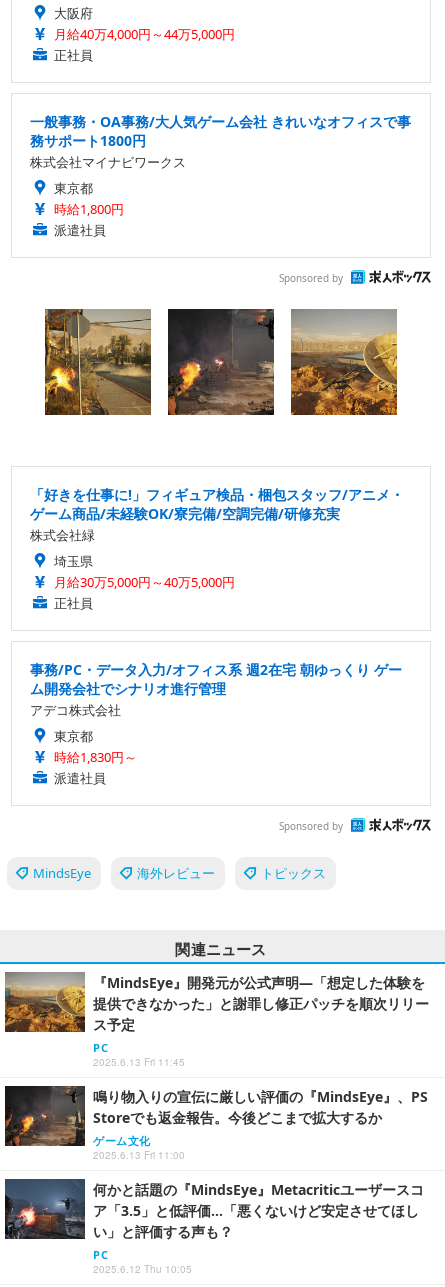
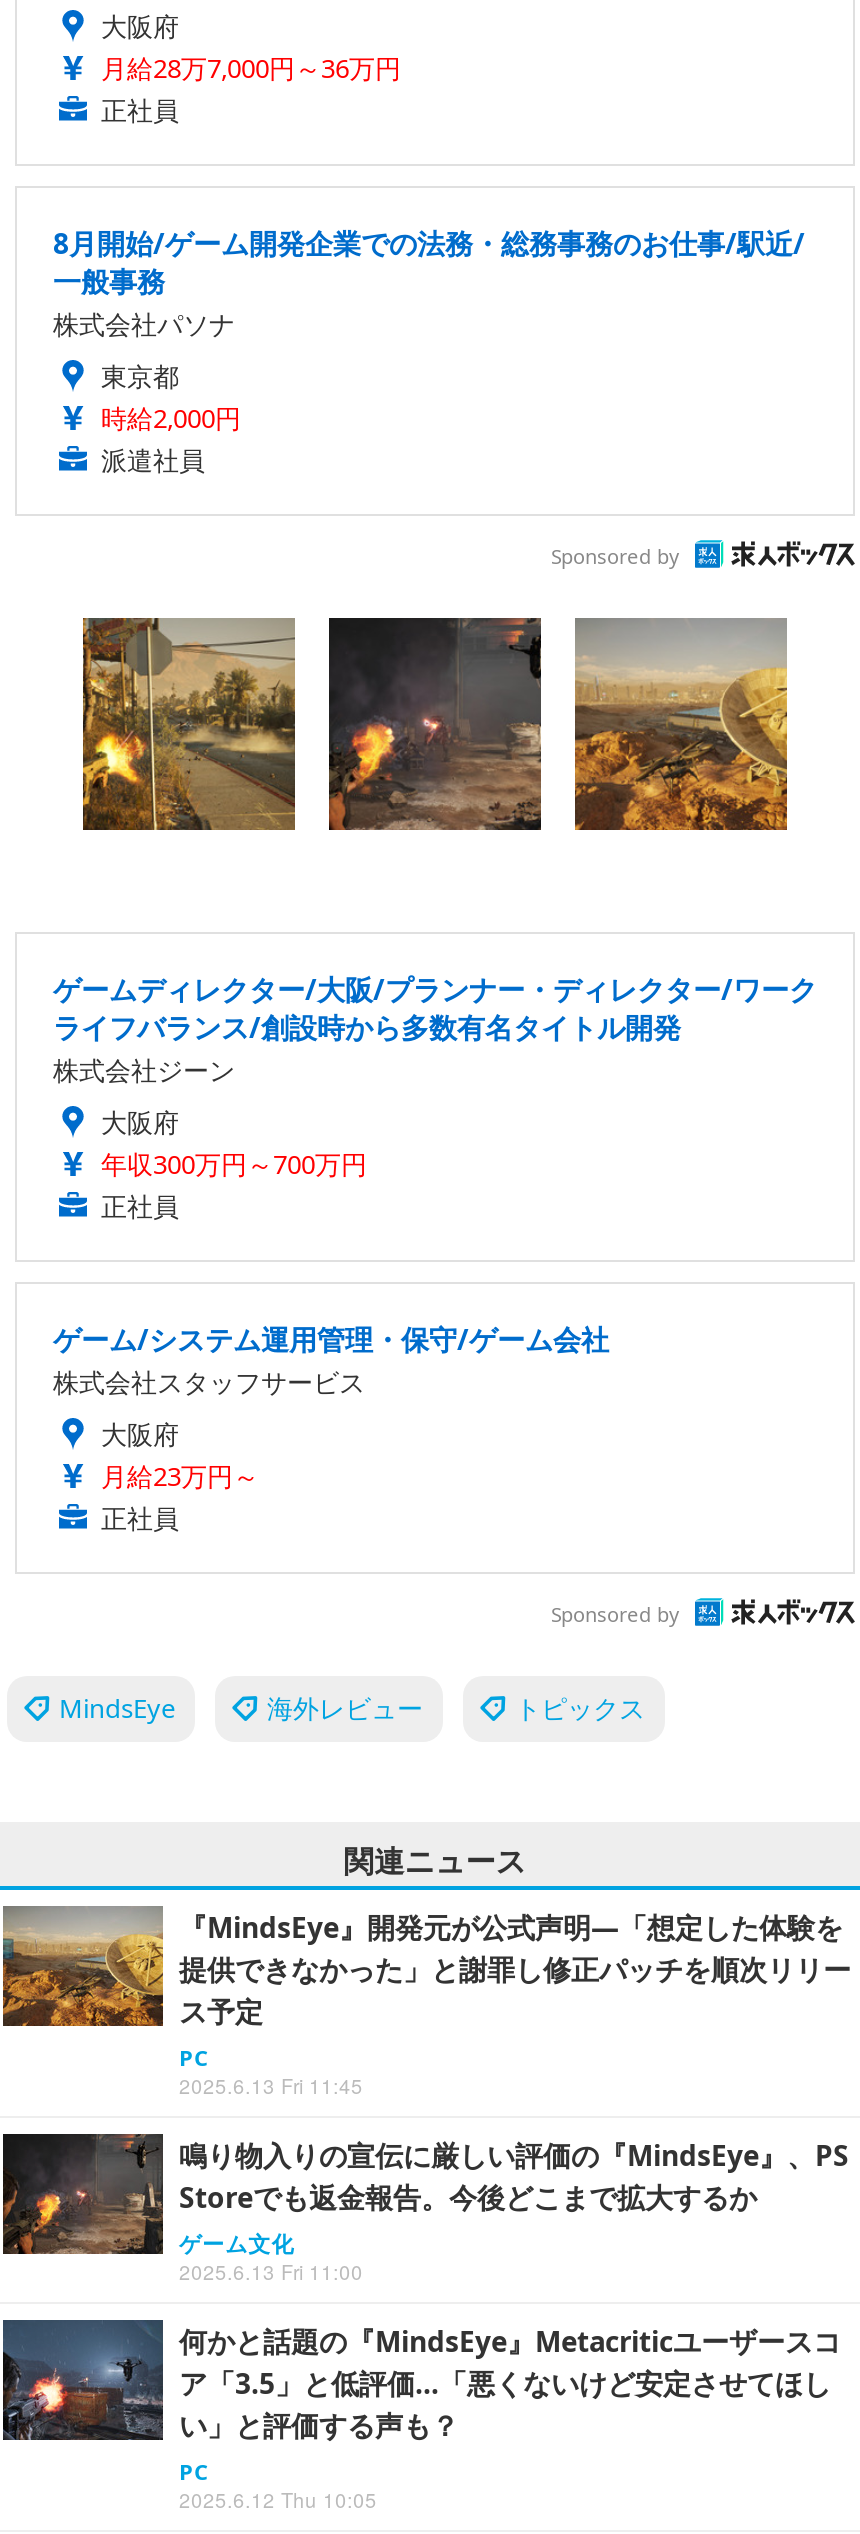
- 月給40万4,000円～44万5,000円
+ 月給28万7,000円～36万円

- 一般事務・OA事務/大人気ゲーム会社 きれいなオフィスで事
- 務サポート1800円
- 株式会社マイナビワークス
+ 8月開始/ゲーム開発企業での法務・総務事務のお仕事/駅近/
+ 一般事務
+ 株式会社パソナ

- 時給1,800円
+ 時給2,000円

- 「好きを仕事に!」フィギュア検品・梱包スタッフ/アニメ・
- ゲーム商品/未経験OK/寮完備/空調完備/研修充実
- 株式会社緑
- 埼玉県
- 月給30万5,000円～40万5,000円
+ ゲームディレクター/大阪/プランナー・ディレクター/ワーク
+ ライフバランス/創設時から多数有名タイトル開発
+ 株式会社ジーン
+ 大阪府
+ 年収300万円～700万円

- 事務/PC・データ入力/オフィス系 週2在宅 朝ゆっくり ゲー
- ム開発会社でシナリオ進行管理
- アデコ株式会社
- 東京都
- 時給1,830円～
- 派遣社員
+ ゲーム/システム運用管理・保守/ゲーム会社
+ 株式会社スタッフサービス
+ 大阪府
+ 月給23万円～
+ 正社員
